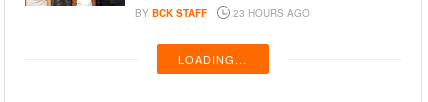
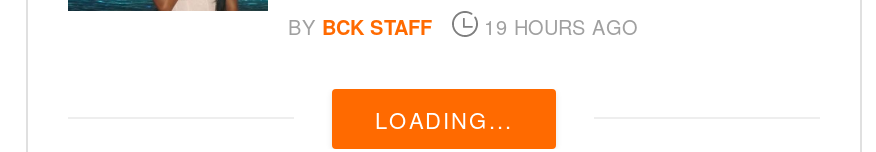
- BY BCK STAFF 23 HOURS AGO
+ BY BCK STAFF 19 HOURS AGO
